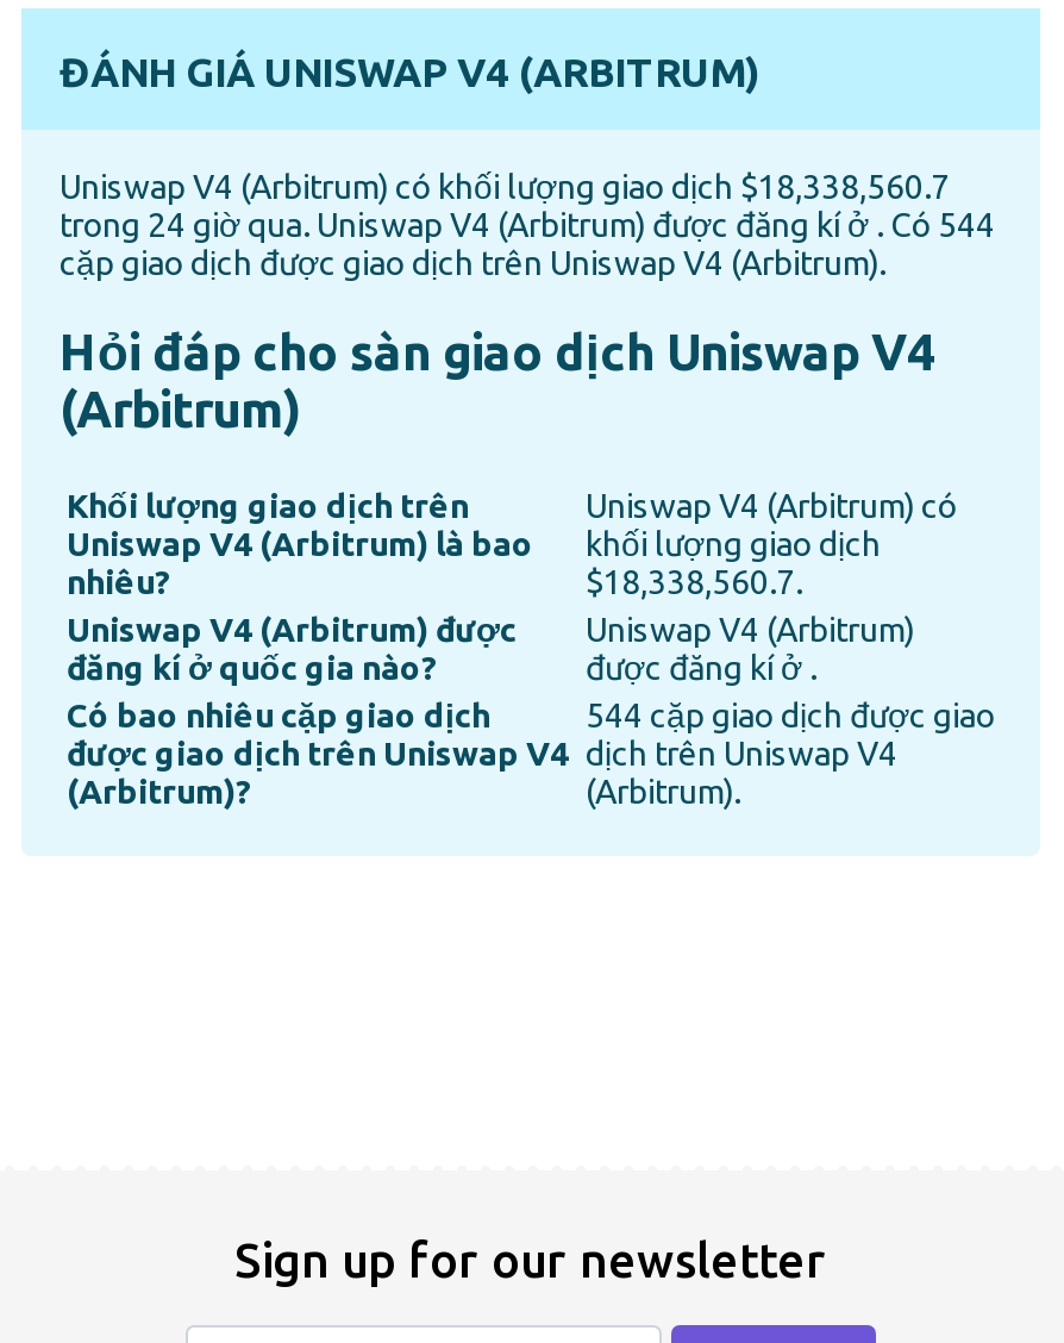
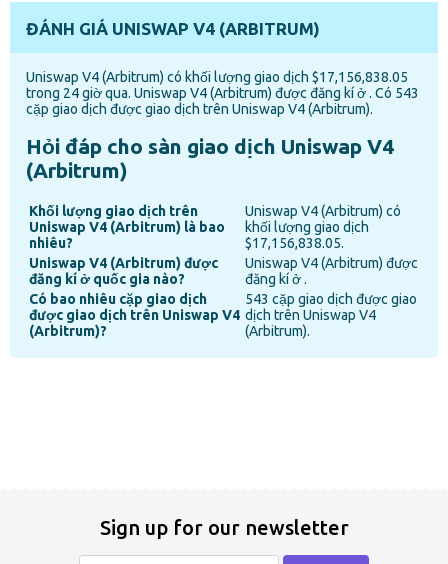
- Uniswap V4 (Arbitrum) có khối lượng giao dịch $18,338,560.7
+ Uniswap V4 (Arbitrum) có khối lượng giao dịch $17,156,838.05

- trong 24 giờ qua. Uniswap V4 (Arbitrum) được đăng kí ở . Có 544
+ trong 24 giờ qua. Uniswap V4 (Arbitrum) được đăng kí ở . Có 543

- $18,338,560.7.
+ $17,156,838.05.

- 544 cặp giao dịch được giao
+ 543 cặp giao dịch được giao
